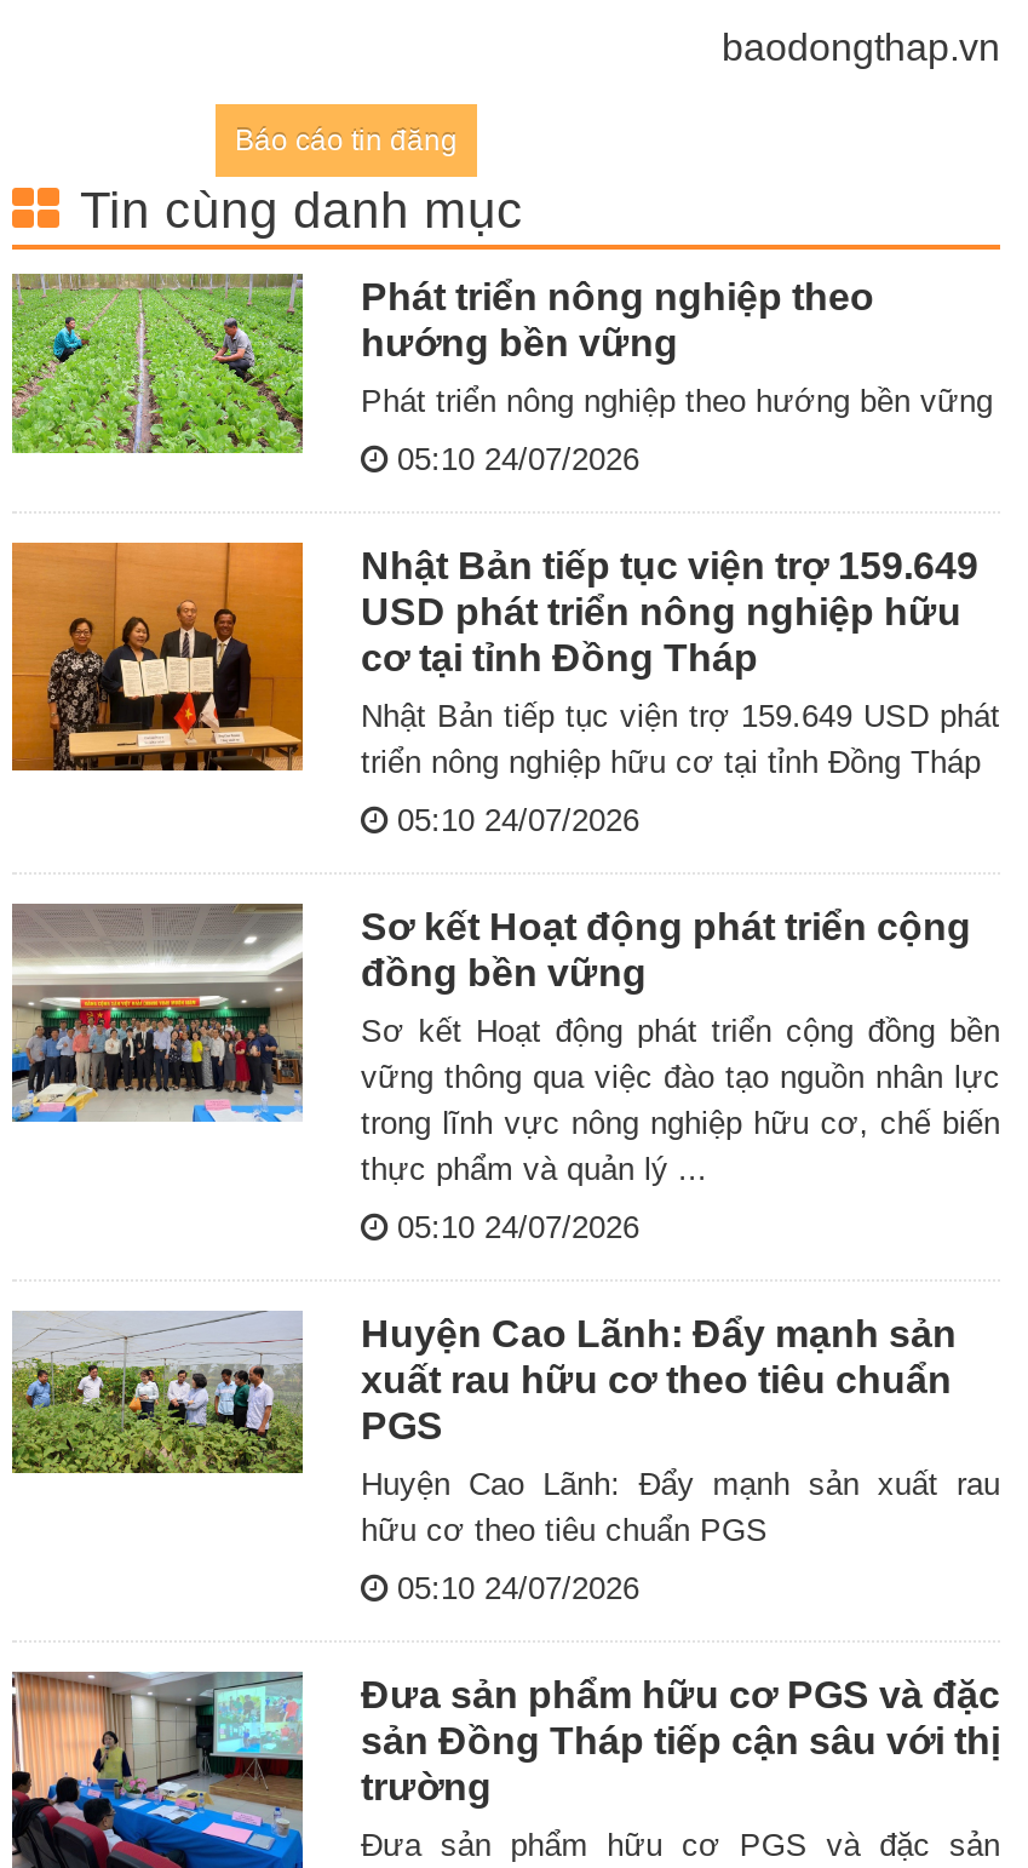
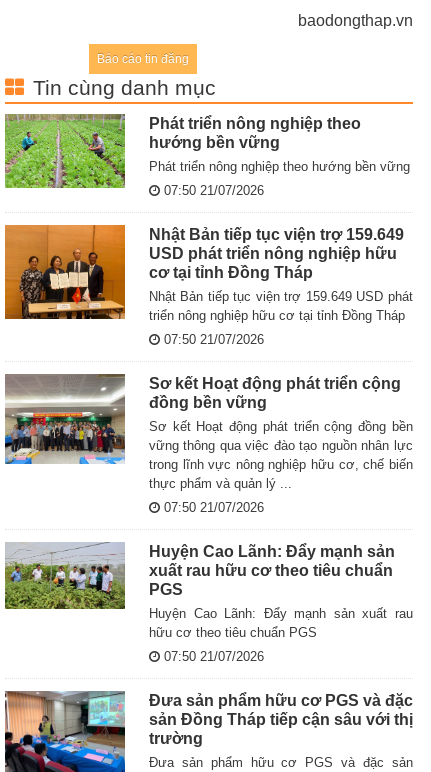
- 05:10 24/07/2026
+ 07:50 21/07/2026

- 05:10 24/07/2026
+ 07:50 21/07/2026

- 05:10 24/07/2026
+ 07:50 21/07/2026

- 05:10 24/07/2026
+ 07:50 21/07/2026
